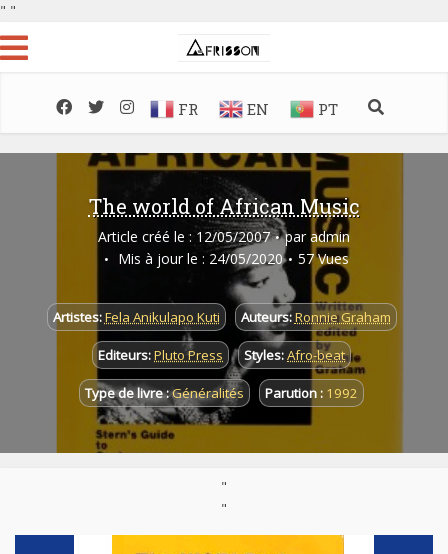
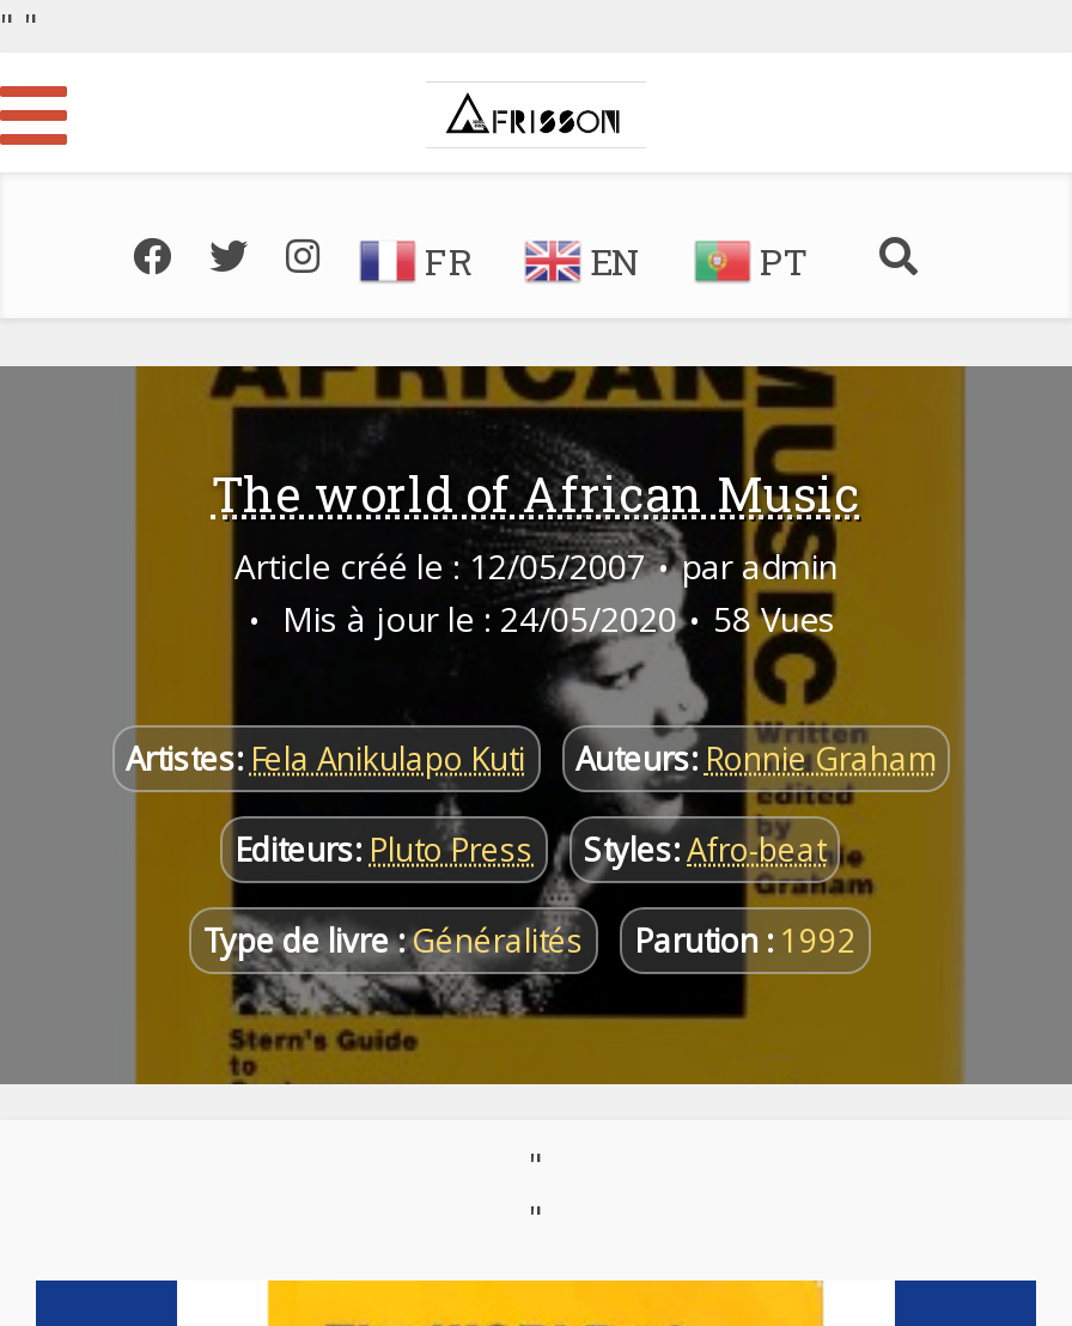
- Mis à jour le : 24/05/2020 57 Vues
+ Mis à jour le : 24/05/2020 58 Vues
